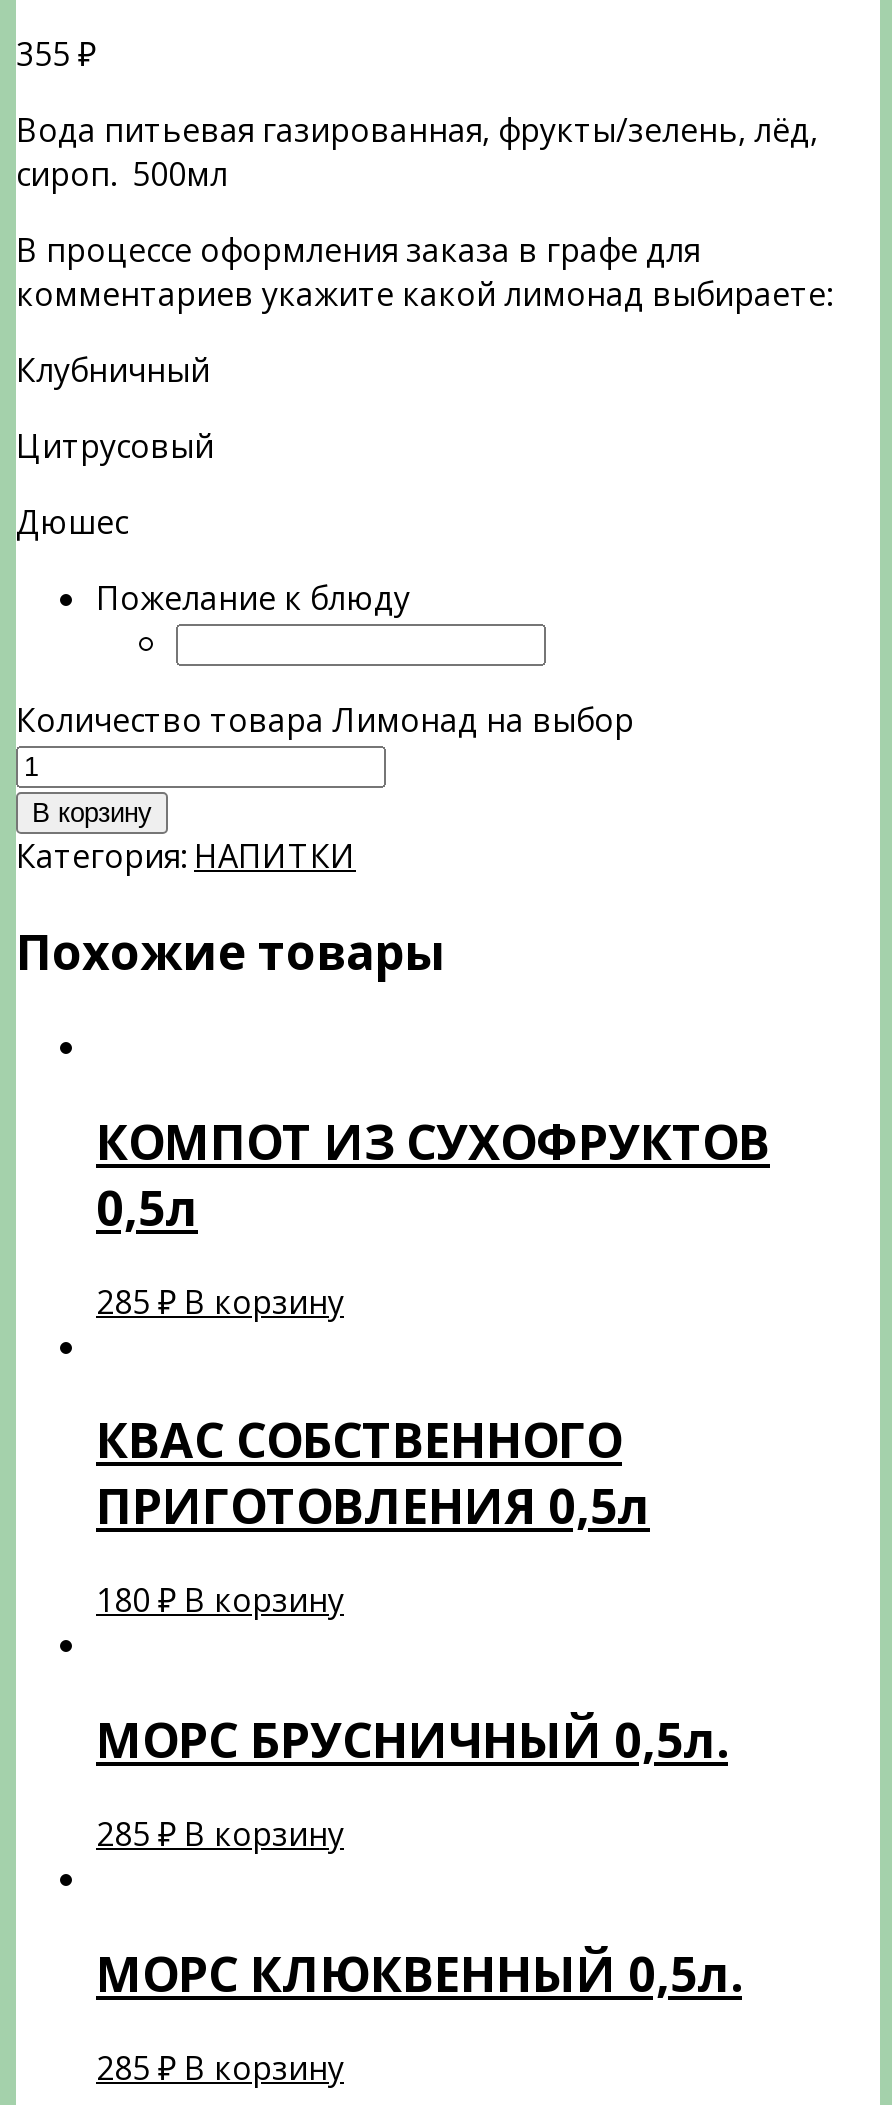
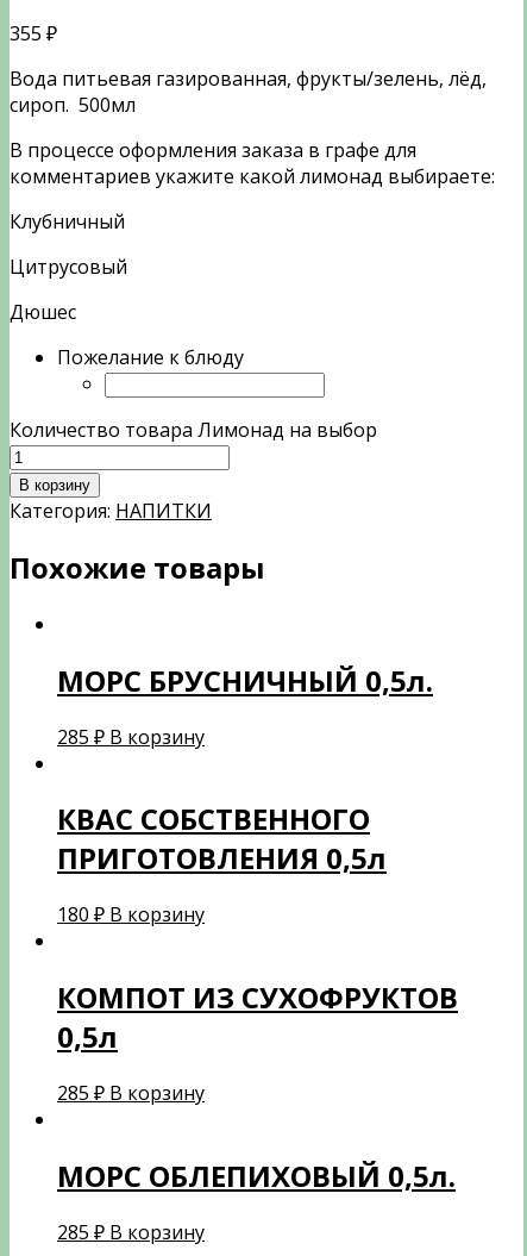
moved down: КОМПОТ ИЗ СУХОФРУКТОВ | 0,5л

moved up: 285 ₽ В корзину | КВАС СОБСТВЕННОГО | ПРИГОТОВЛЕНИЯ 0,5л | 180 ₽ В корзину

moved up: МОРС БРУСНИЧНЫЙ 0,5л.

- МОРС КЛЮКВЕННЫЙ 0,5л.
+ МОРС ОБЛЕПИХОВЫЙ 0,5л.
